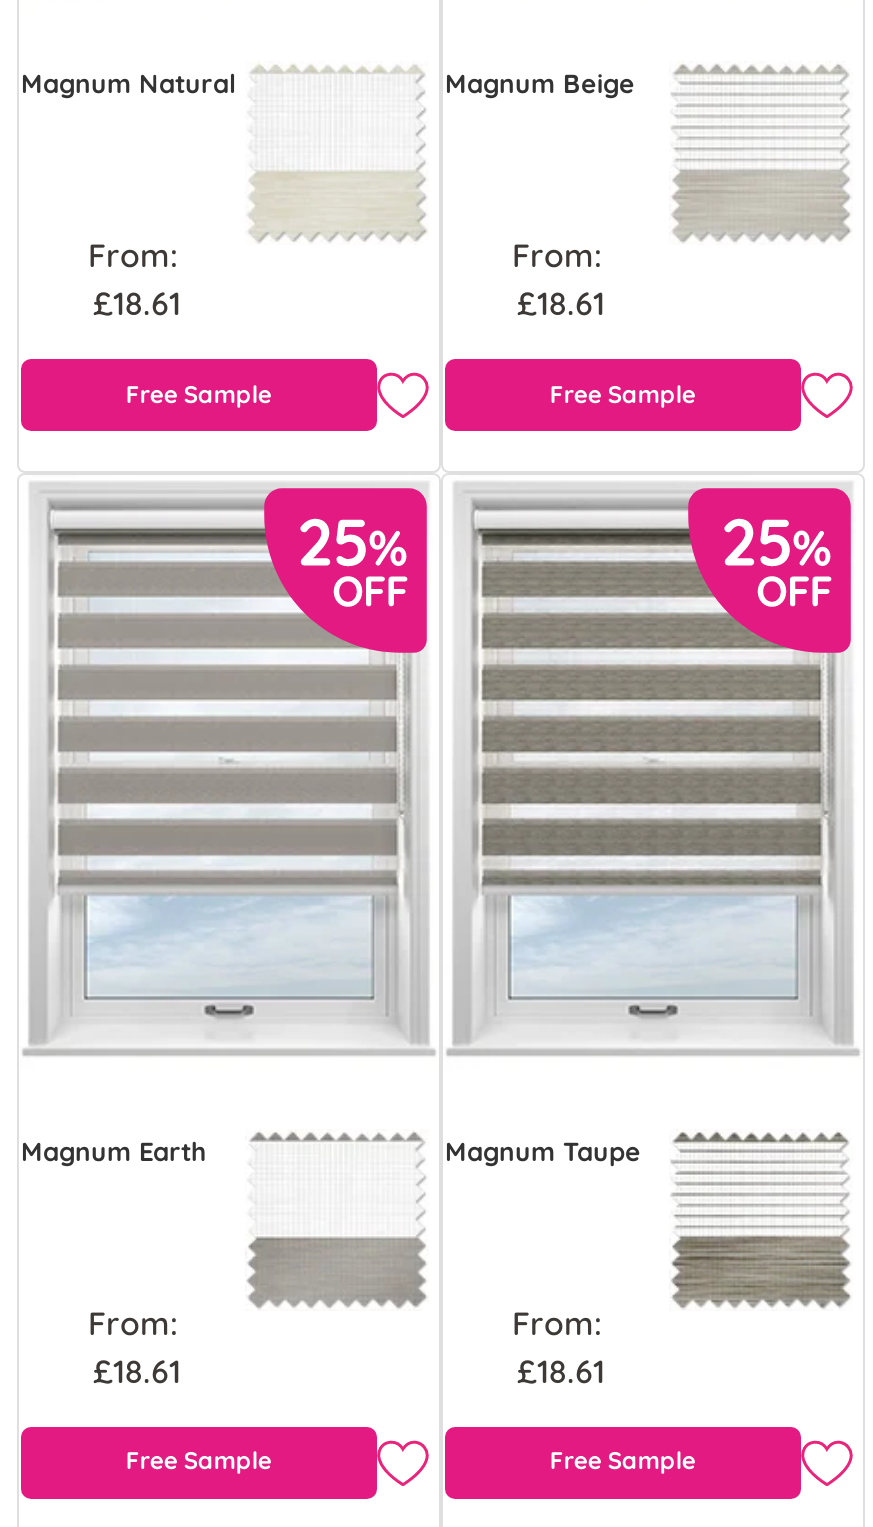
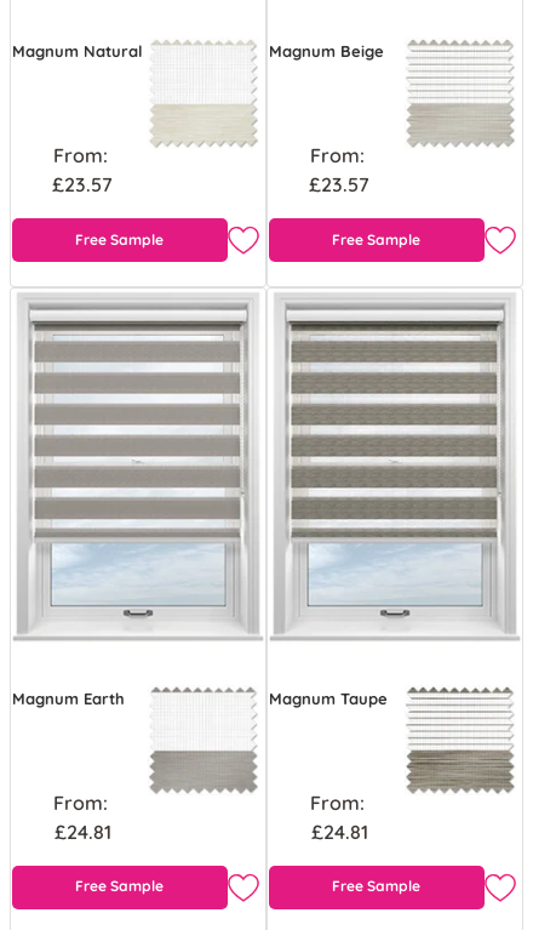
- £18.61
+ £23.57

- £18.61
+ £23.57

- [image]
+ [image]

- [image]
+ [image]

- £18.61
+ £24.81

- £18.61
+ £24.81
